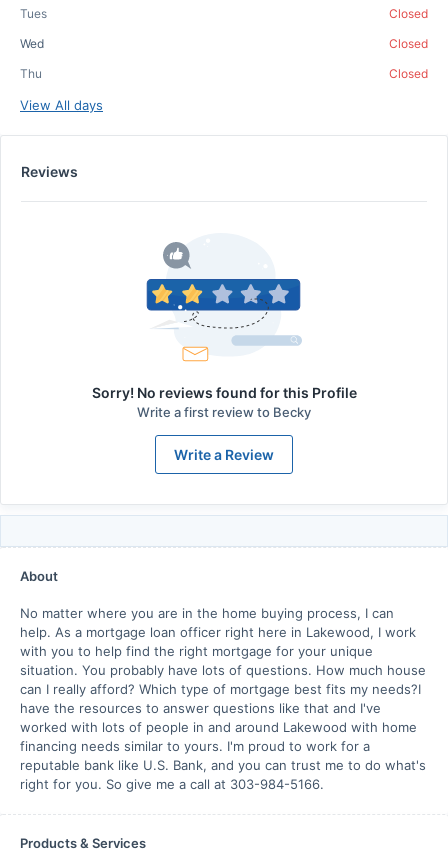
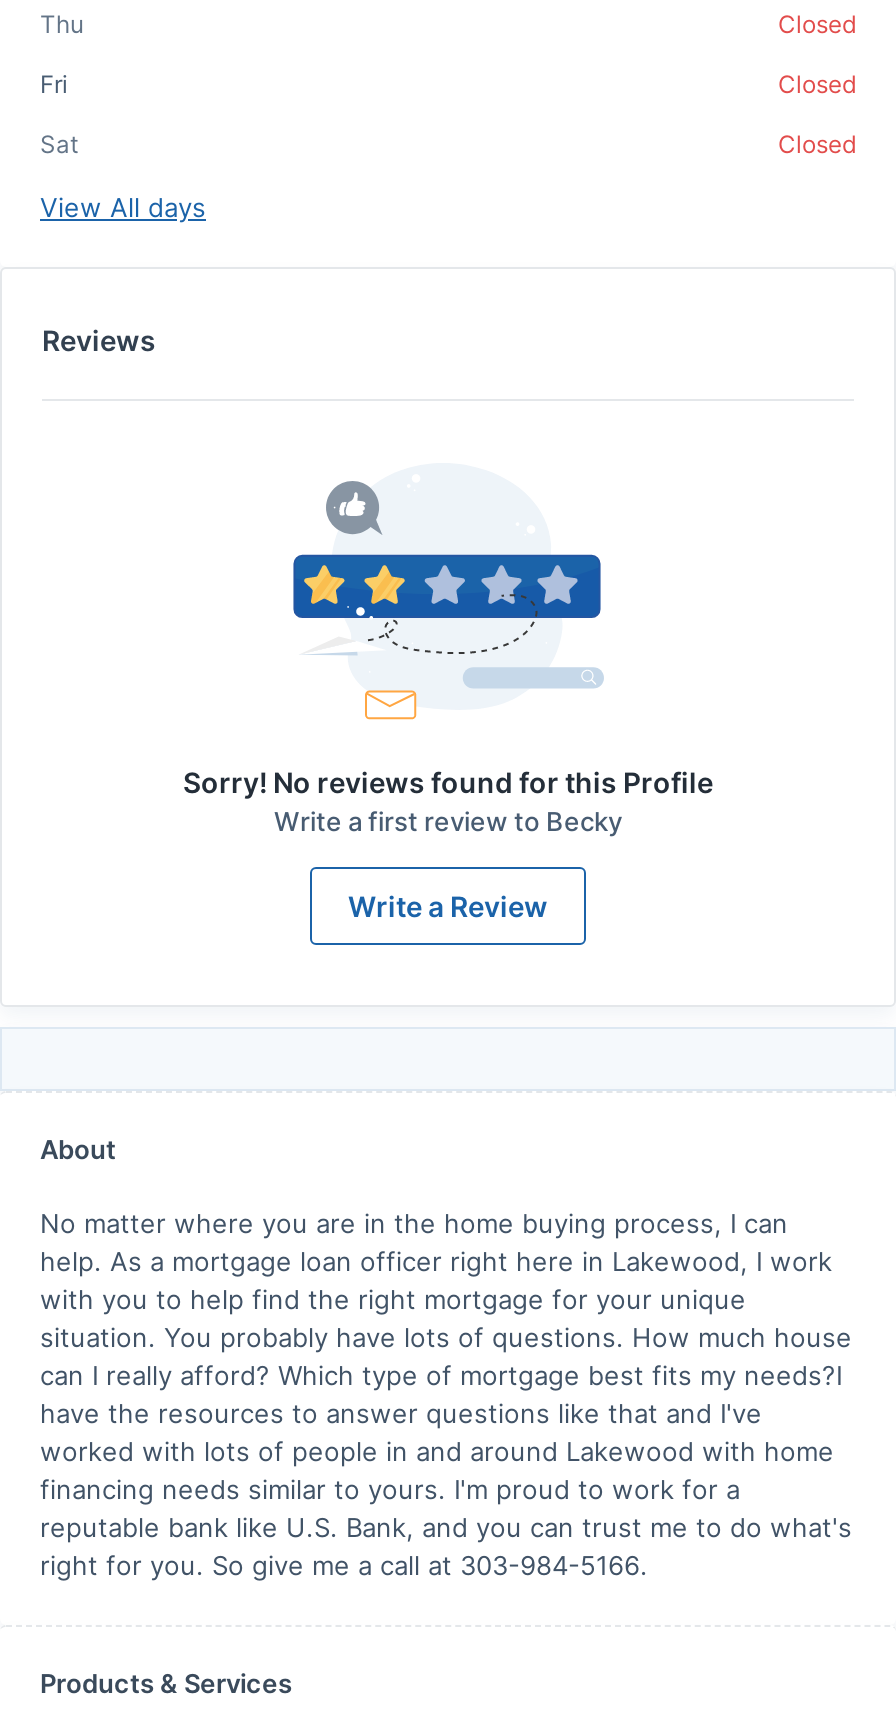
- Tues

- Wed
+ Fri

moved up: Thu

+ Sat
